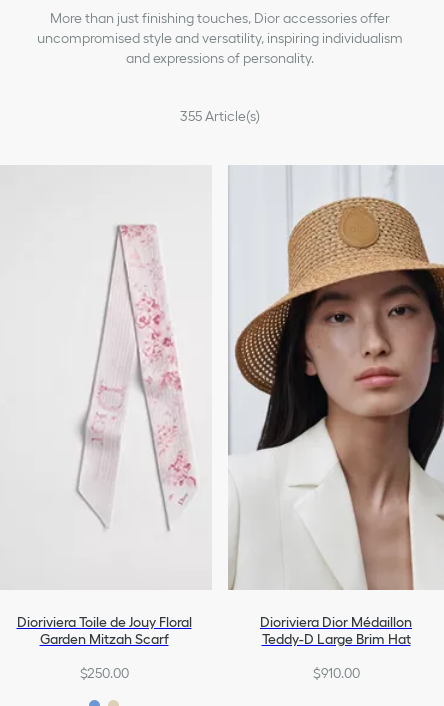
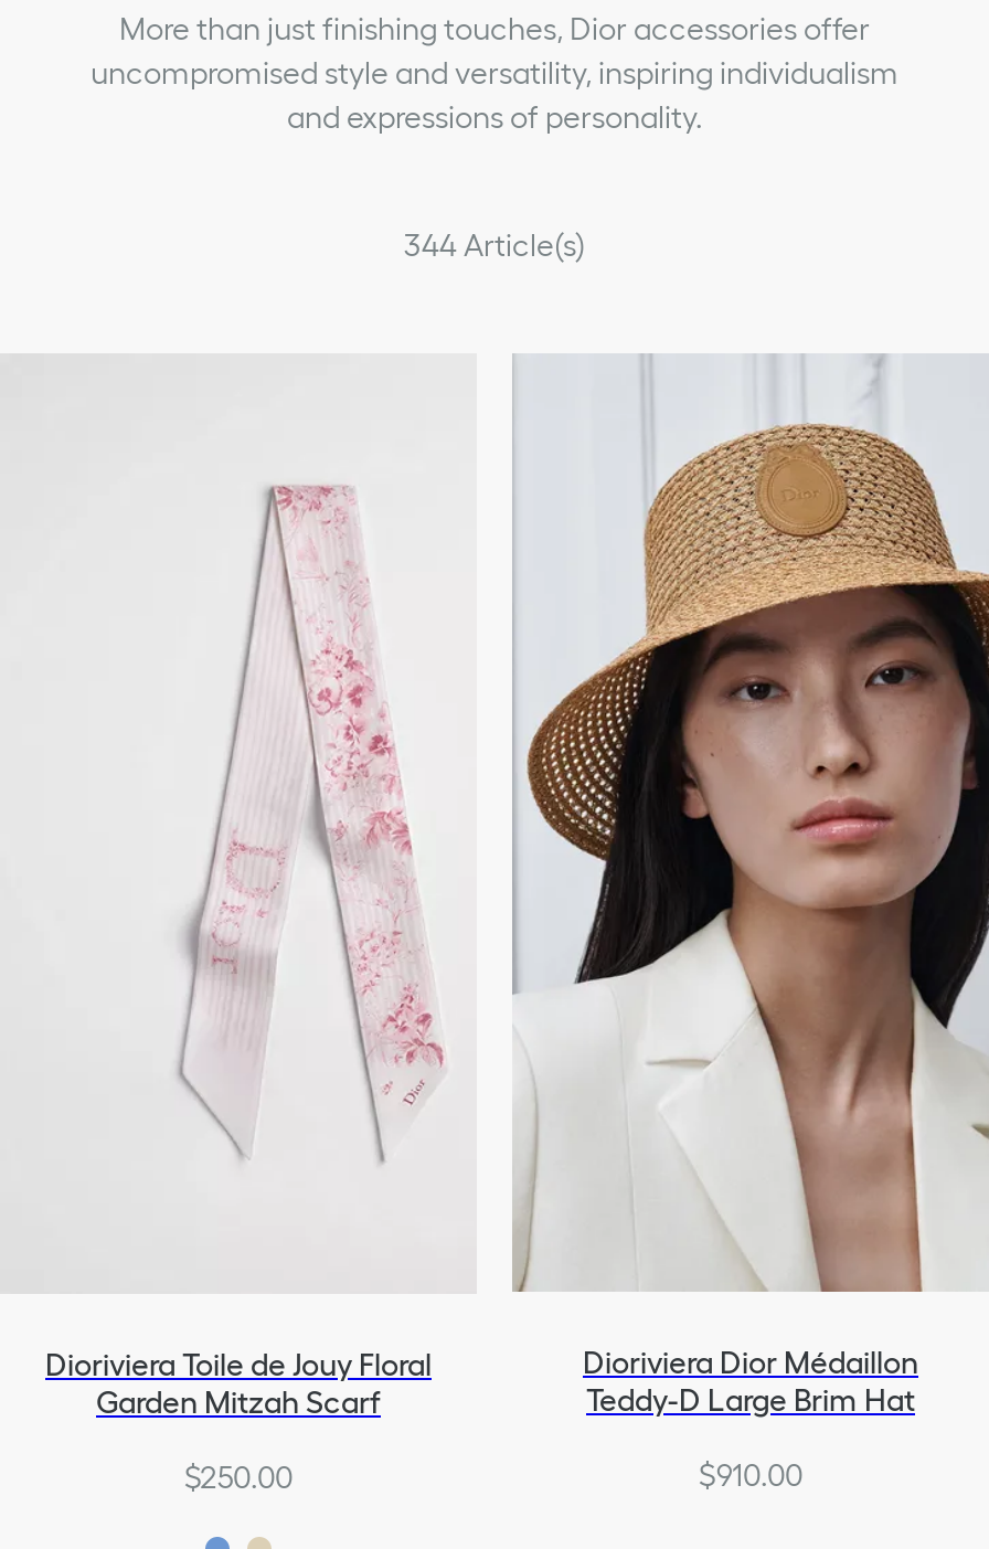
- 355 Article(s)
+ 344 Article(s)
